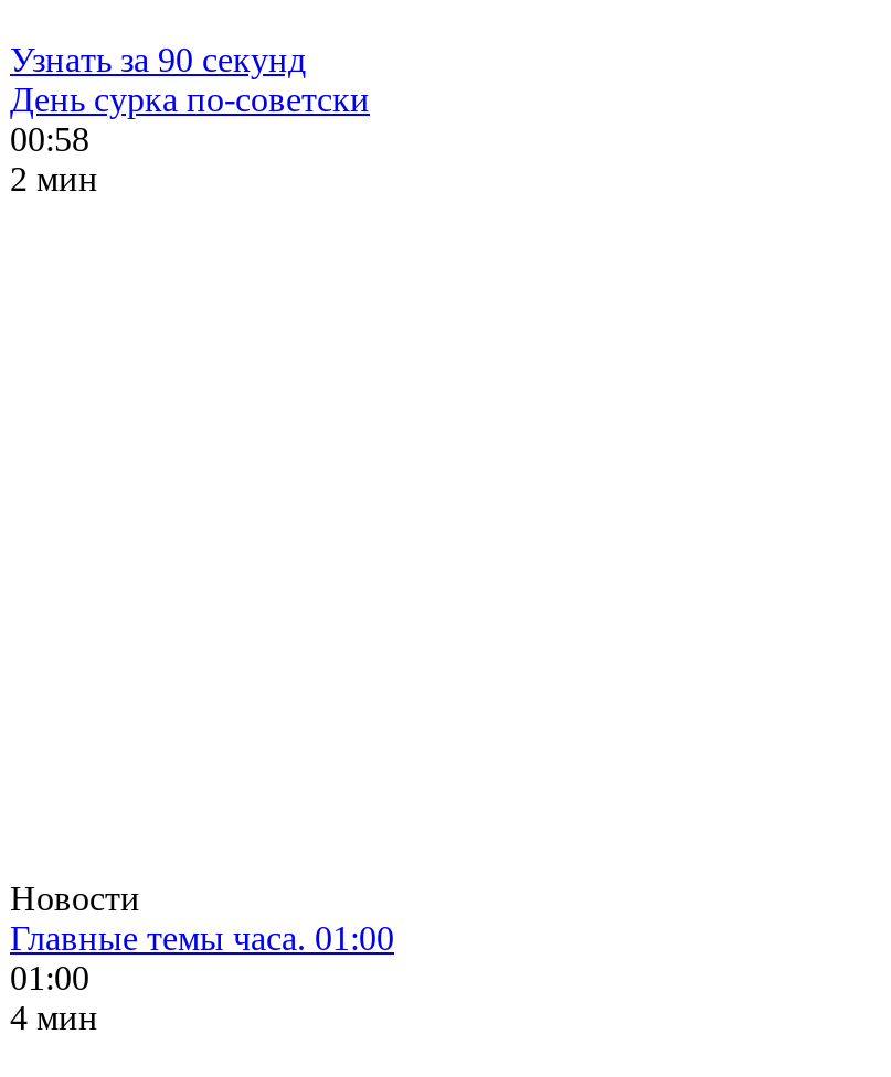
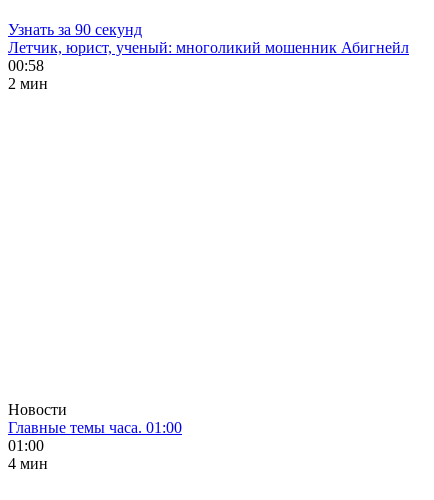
- День сурка по-советски
+ Летчик, юрист, ученый: многоликий мошенник Абигнейл
